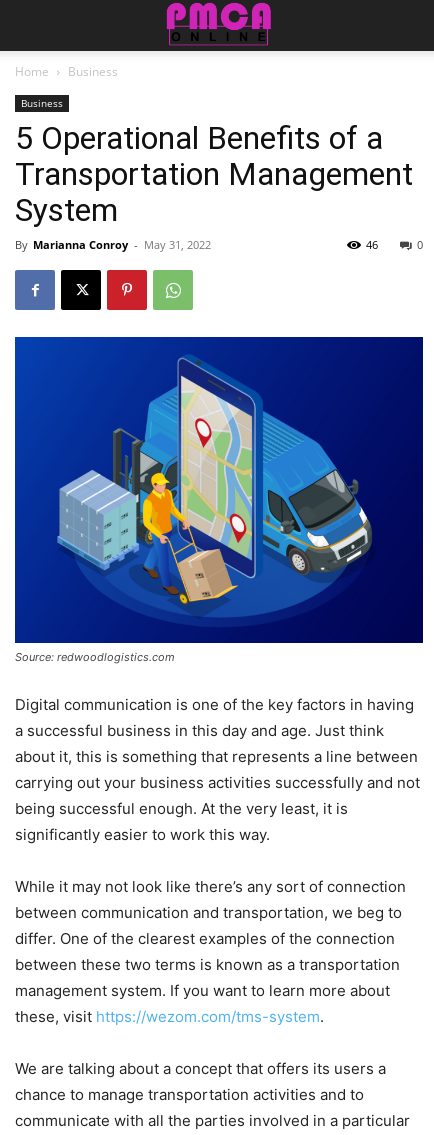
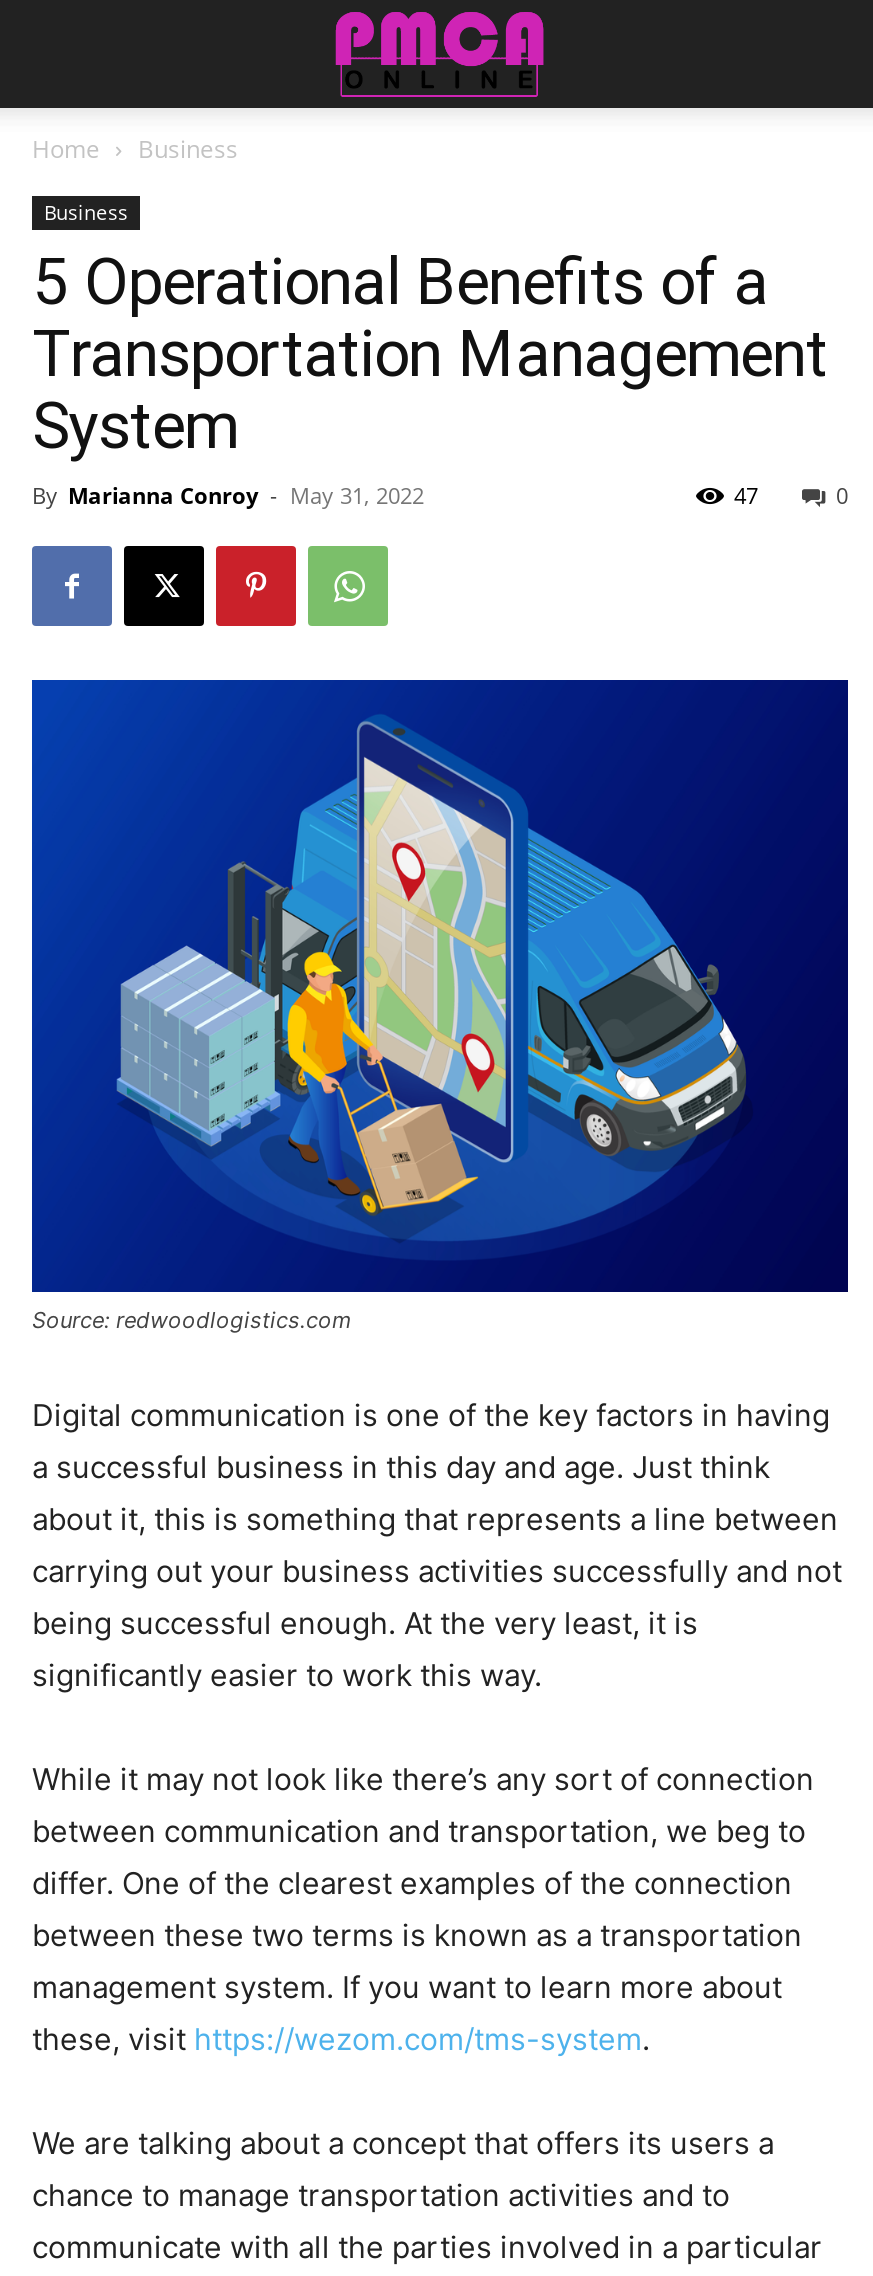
- 46
+ 47
